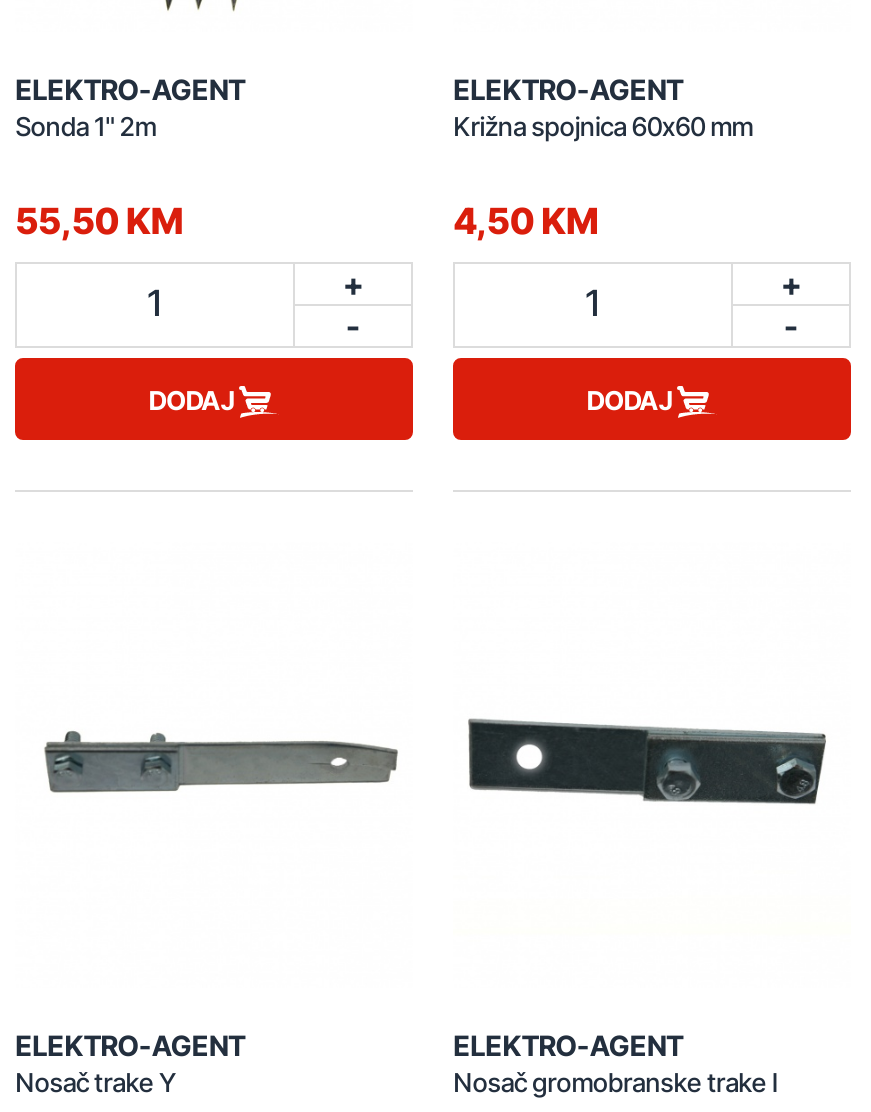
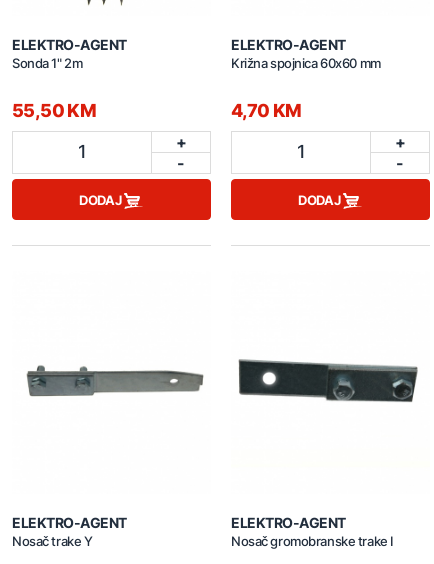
- 4,50 KM
+ 4,70 KM
